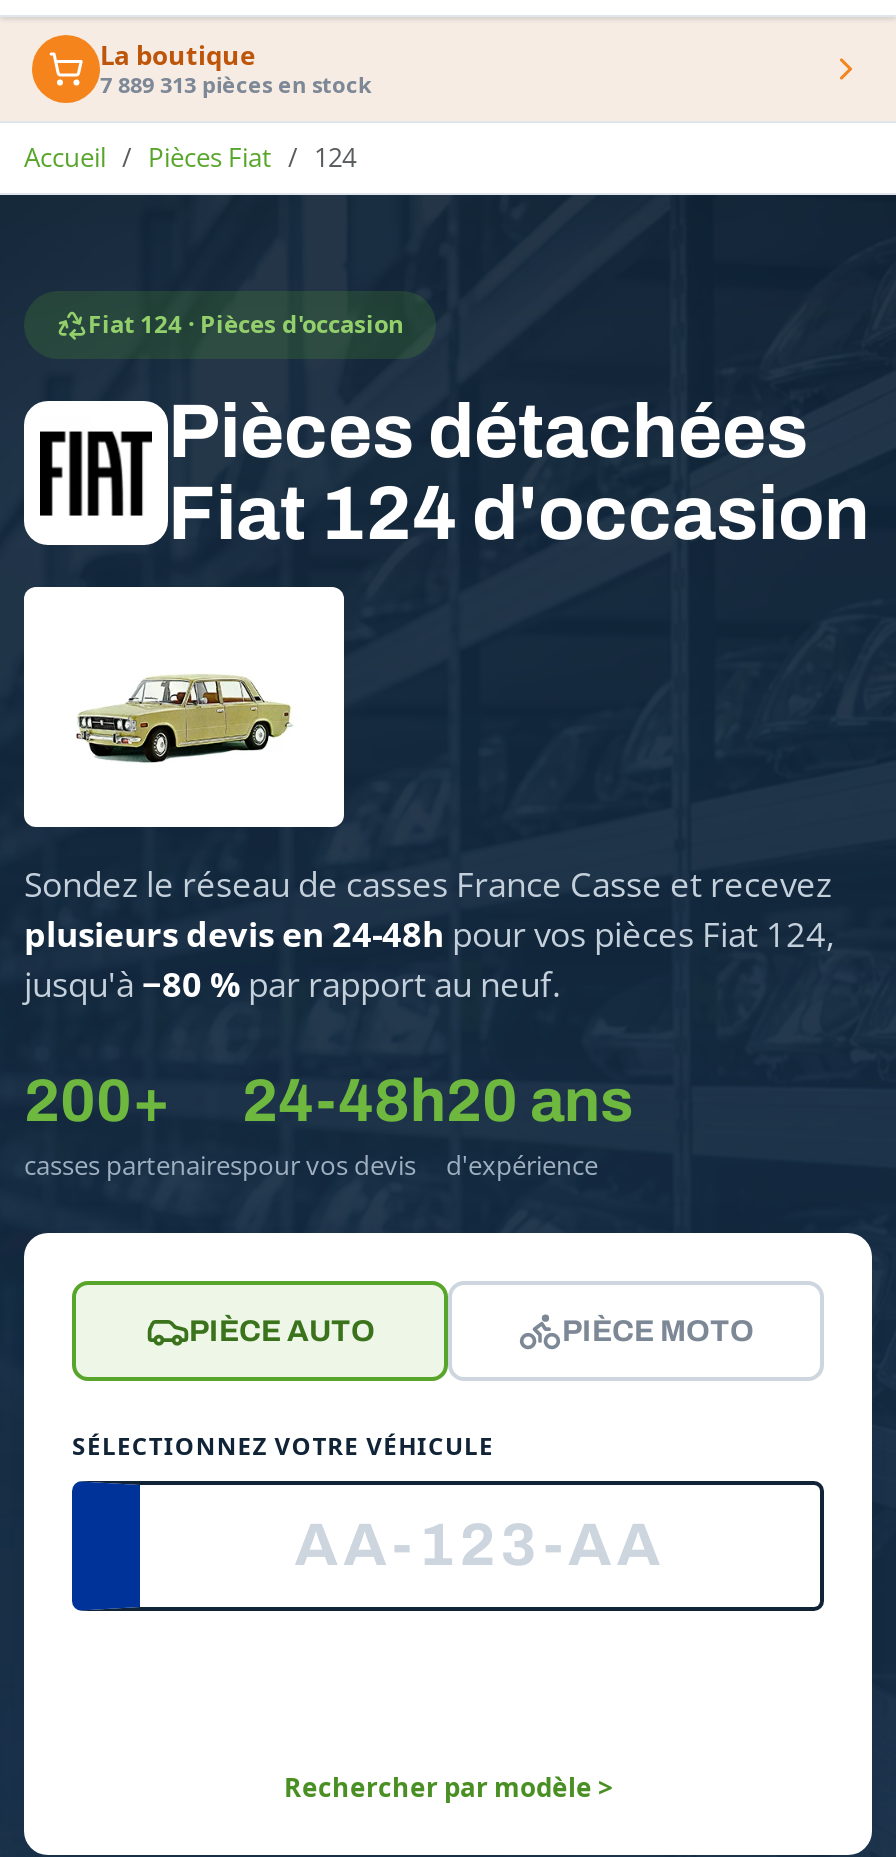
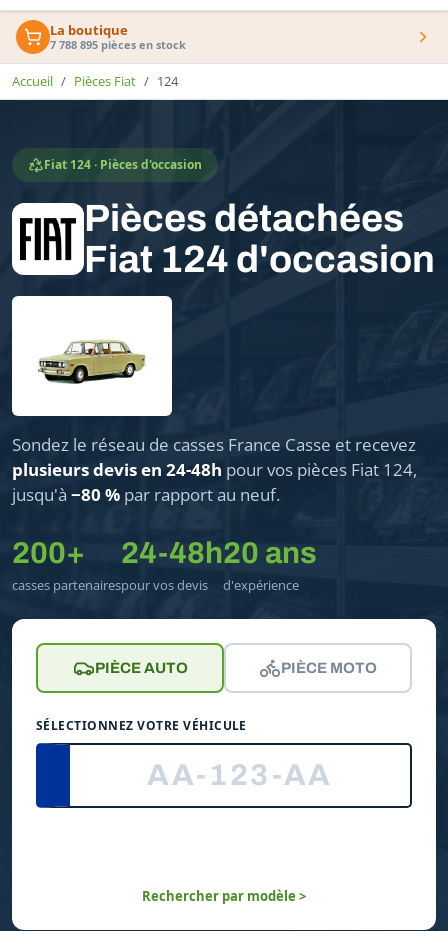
- 7 889 313 pièces en stock
+ 7 788 895 pièces en stock
